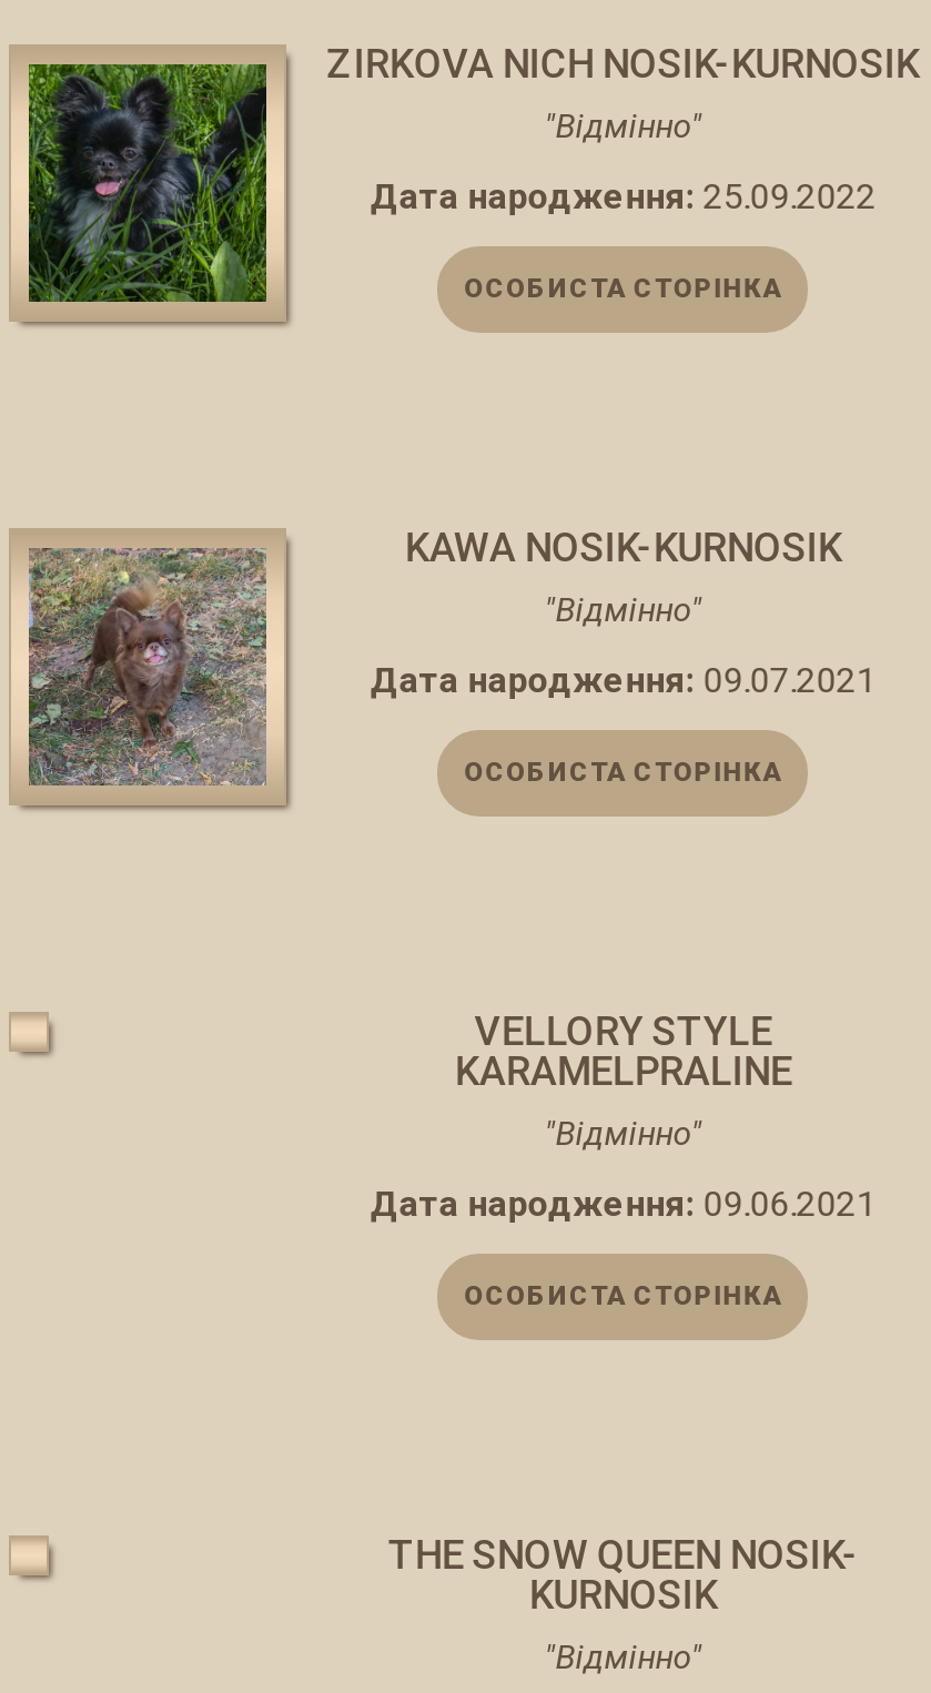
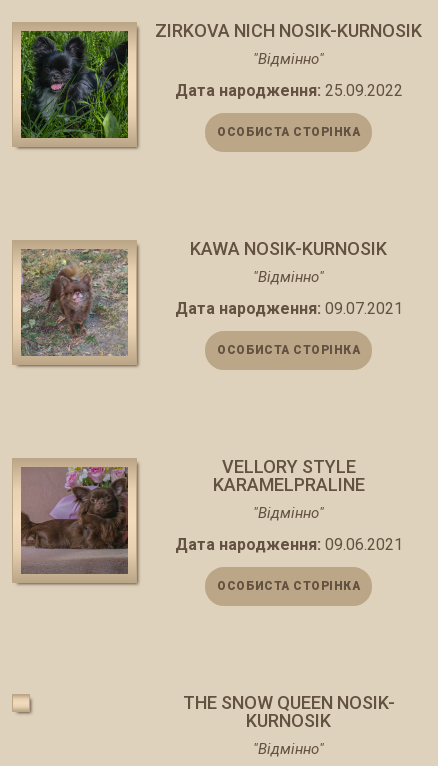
+ [image]
